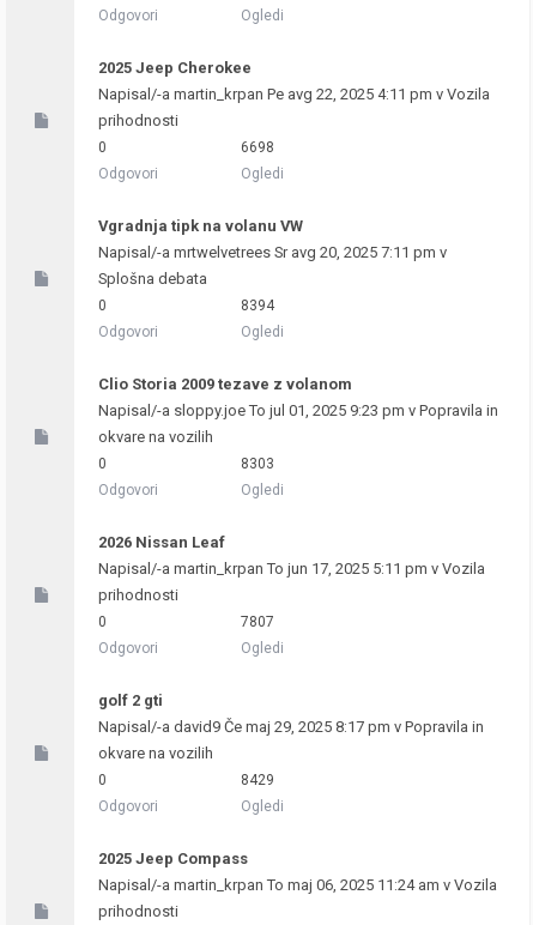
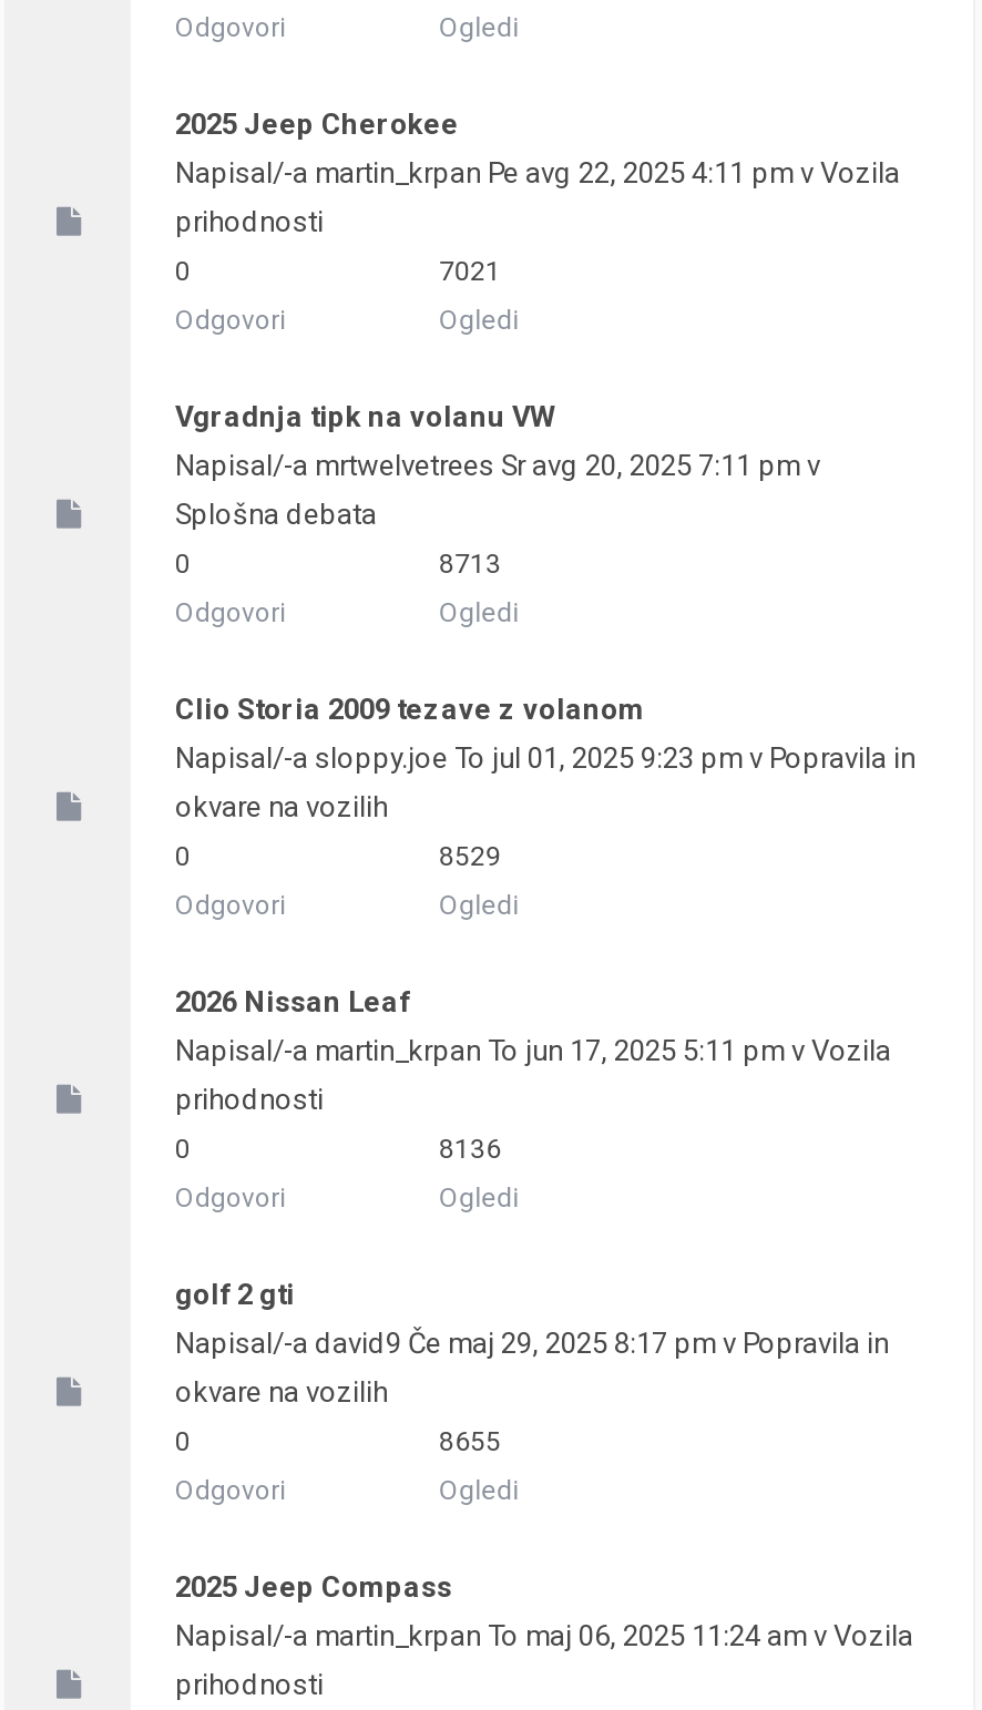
- 6698
+ 7021

- 8394
+ 8713

- 8303
+ 8529

- 7807
+ 8136

- 8429
+ 8655
